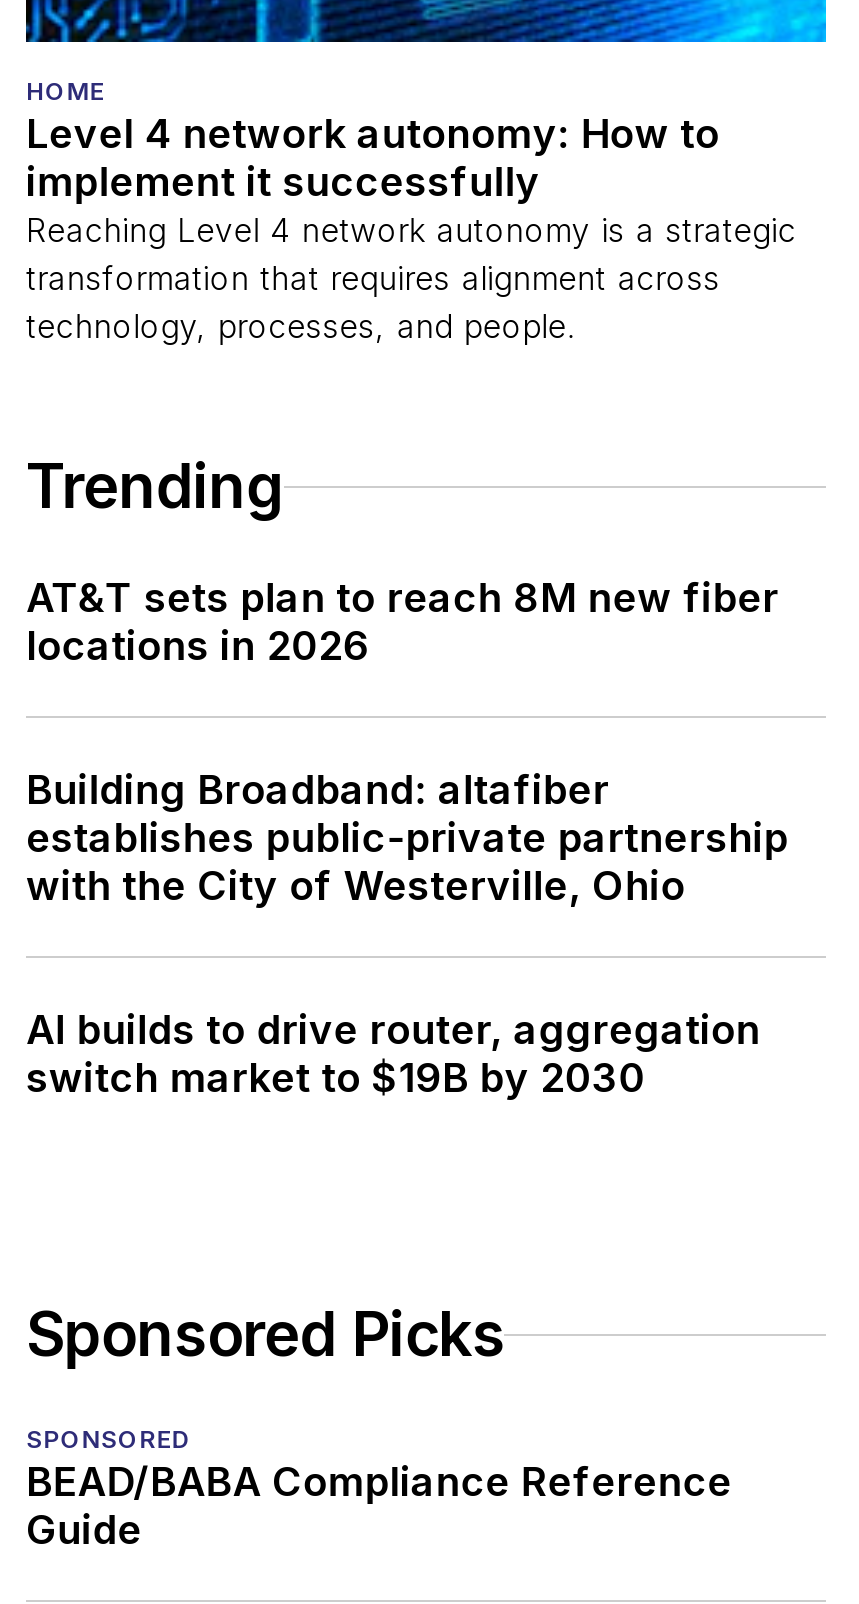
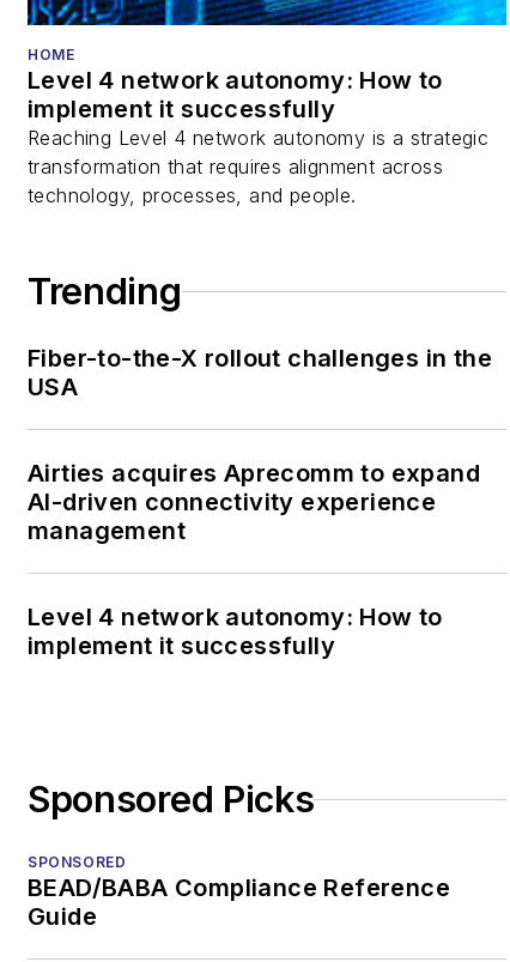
- AT&T sets plan to reach 8M new fiber
- locations in 2026
+ Fiber-to-the-X rollout challenges in the
+ USA

- Building Broadband: altafiber
- establishes public-private partnership
- with the City of Westerville, Ohio
+ Airties acquires Aprecomm to expand
+ AI-driven connectivity experience
+ management

- AI builds to drive router, aggregation
- switch market to $19B by 2030
+ Level 4 network autonomy: How to
+ implement it successfully
